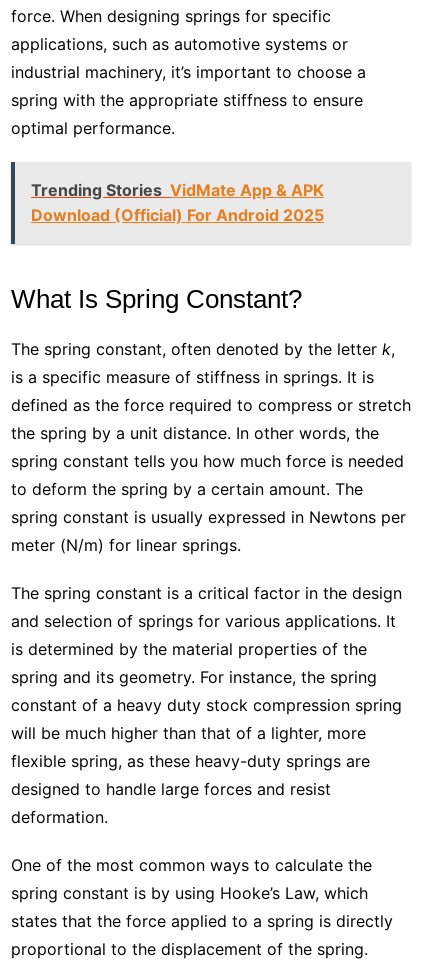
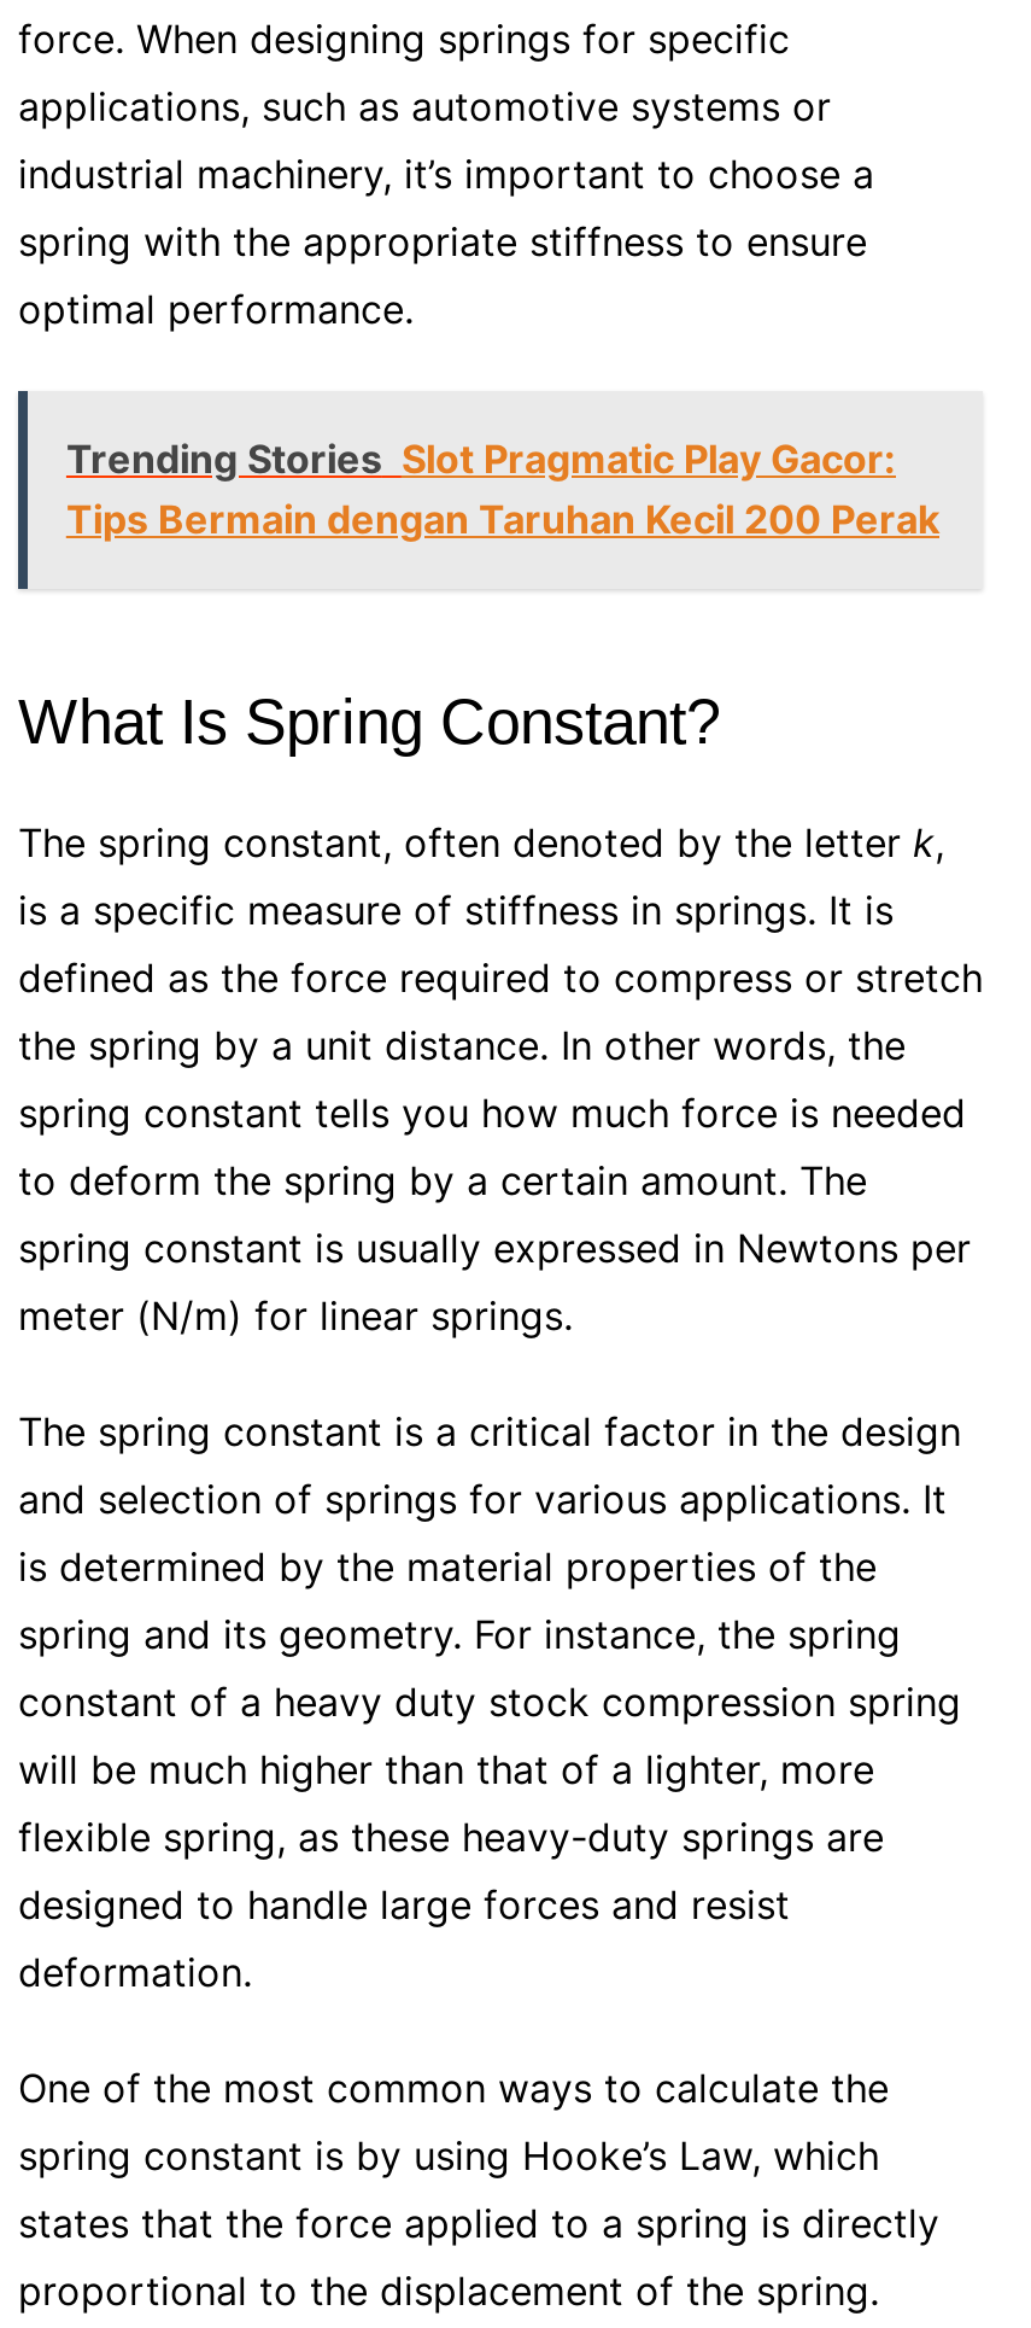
- Trending Stories VidMate App & APK
- Download (Official) For Android 2025
+ Trending Stories Slot Pragmatic Play Gacor:
+ Tips Bermain dengan Taruhan Kecil 200 Perak
